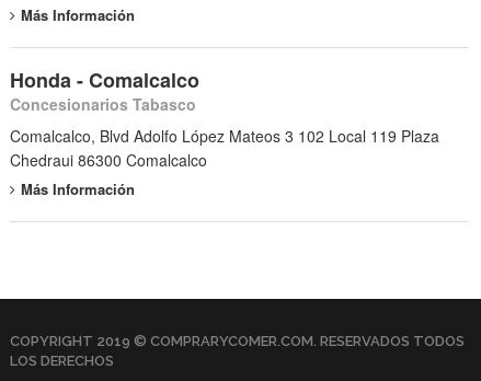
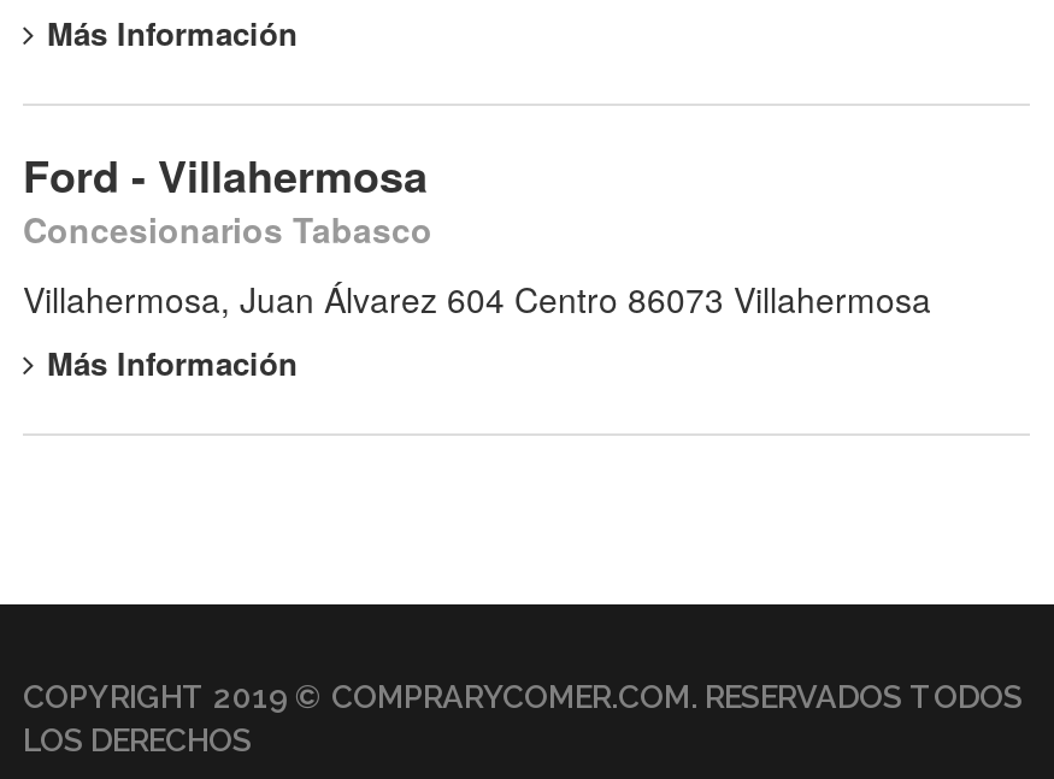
- Honda - Comalcalco
+ Ford - Villahermosa

- Comalcalco, Blvd Adolfo López Mateos 3 102 Local 119 Plaza
- Chedraui 86300 Comalcalco
+ Villahermosa, Juan Álvarez 604 Centro 86073 Villahermosa
